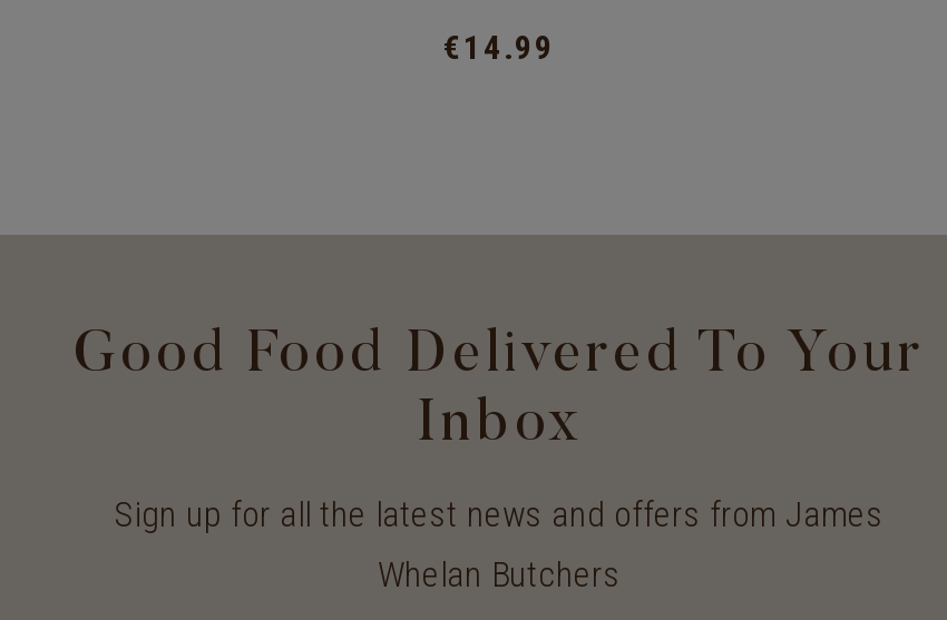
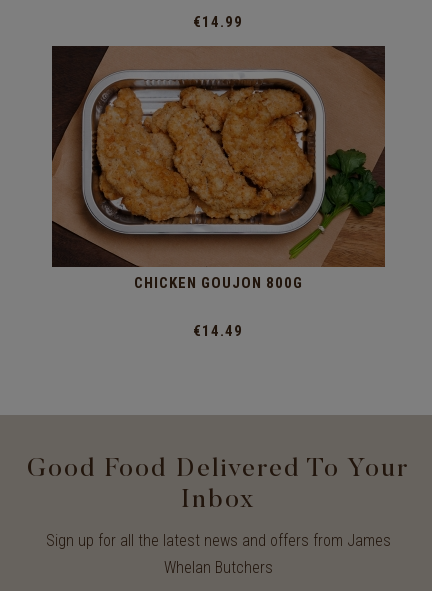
+ [image]
+ CHICKEN GOUJON 800G
+ €14.49
